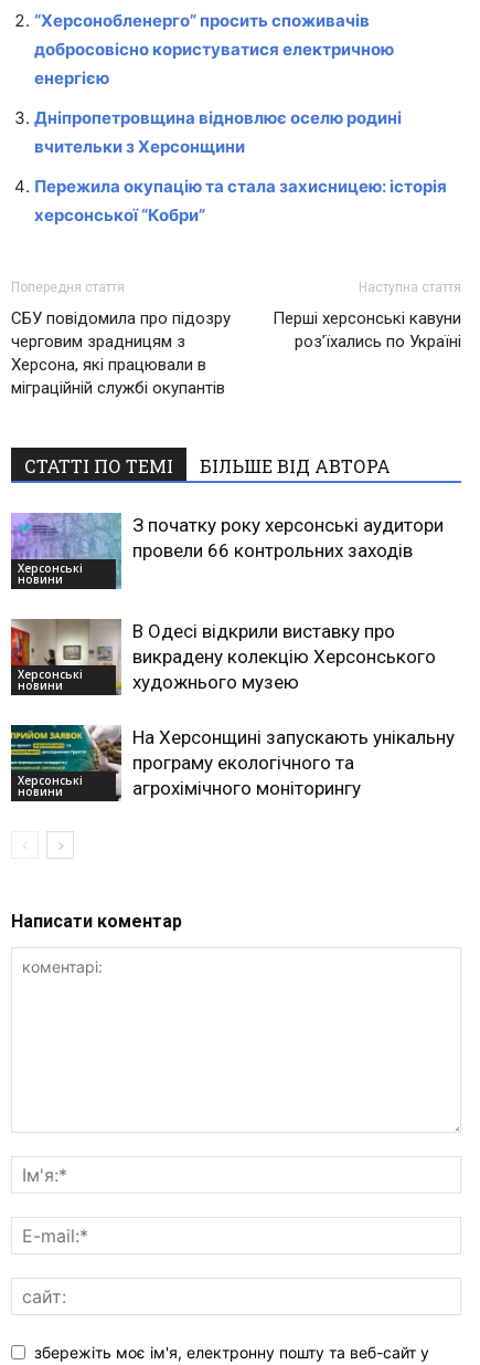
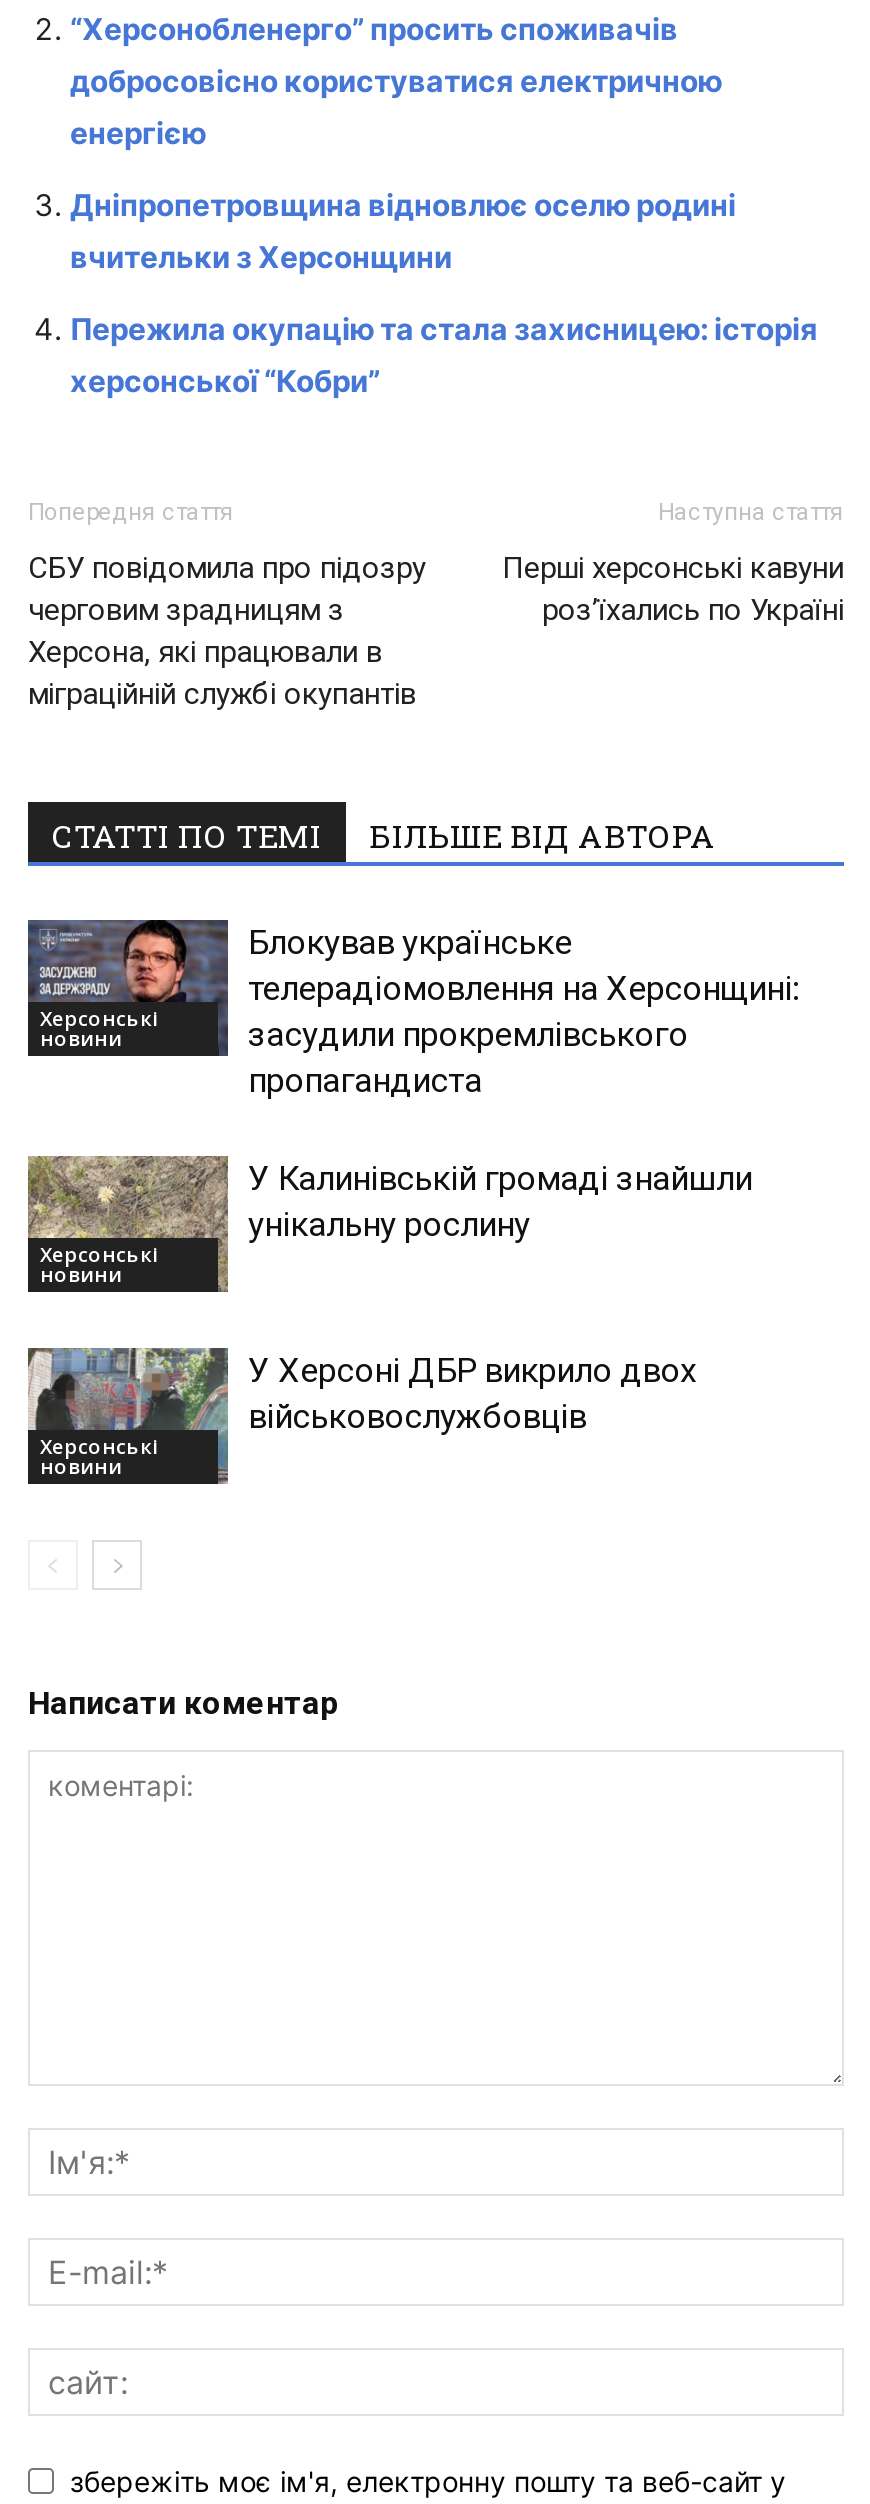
- [image]
- З початку року херсонські аудитори
- провели 66 контрольних заходів
+ [image]
+ Блокував українське
+ телерадіомовлення на Херсонщині:
+ засудили прокремлівського
+ пропагандиста

- [image]
- В Одесі відкрили виставку про
- викрадену колекцію Херсонського
- художнього музею
+ [image]
+ У Калинівській громаді знайшли
+ унікальну рослину

- [image]
- На Херсонщині запускають унікальну
- програму екологічного та
- агрохімічного моніторингу
+ [image]
+ У Херсоні ДБР викрило двох
+ військовослужбовців
